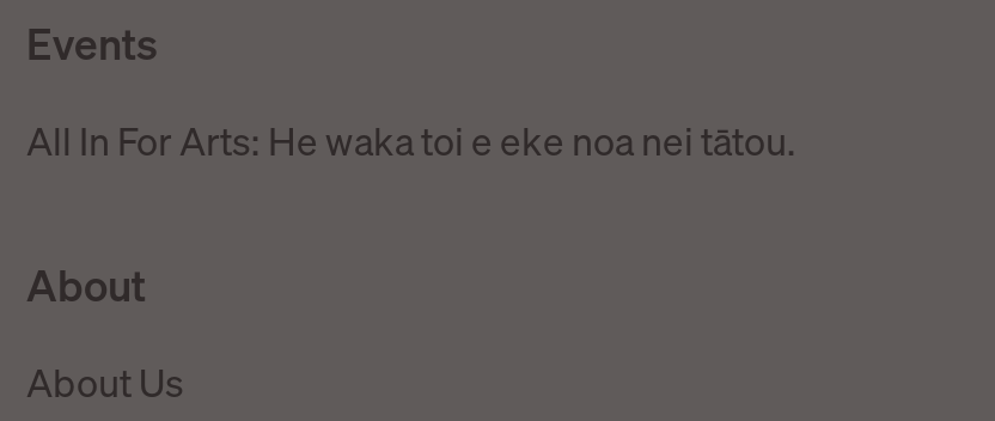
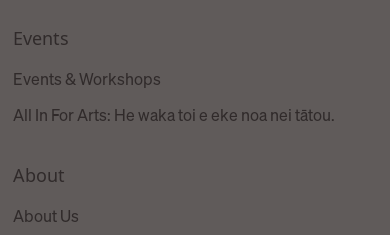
+ Events & Workshops
